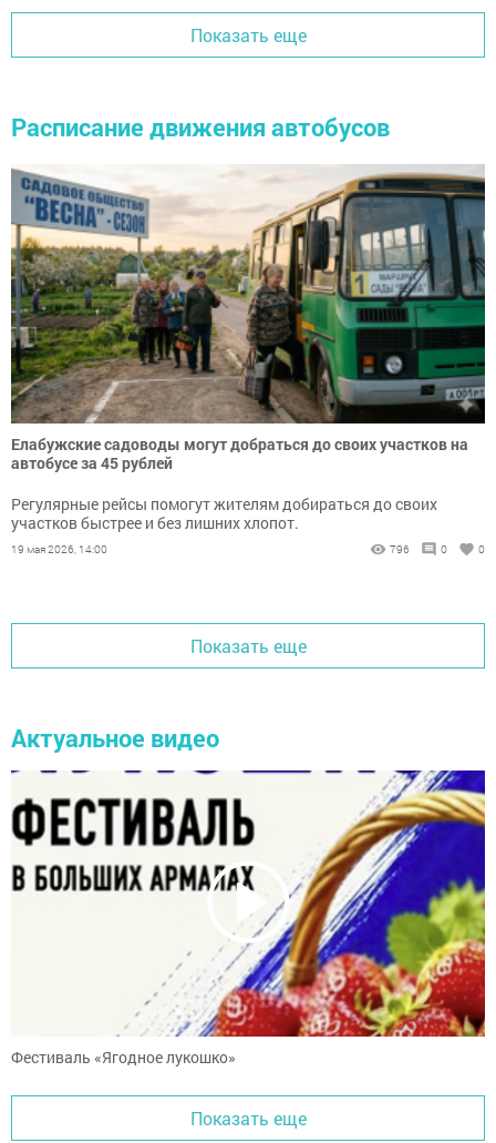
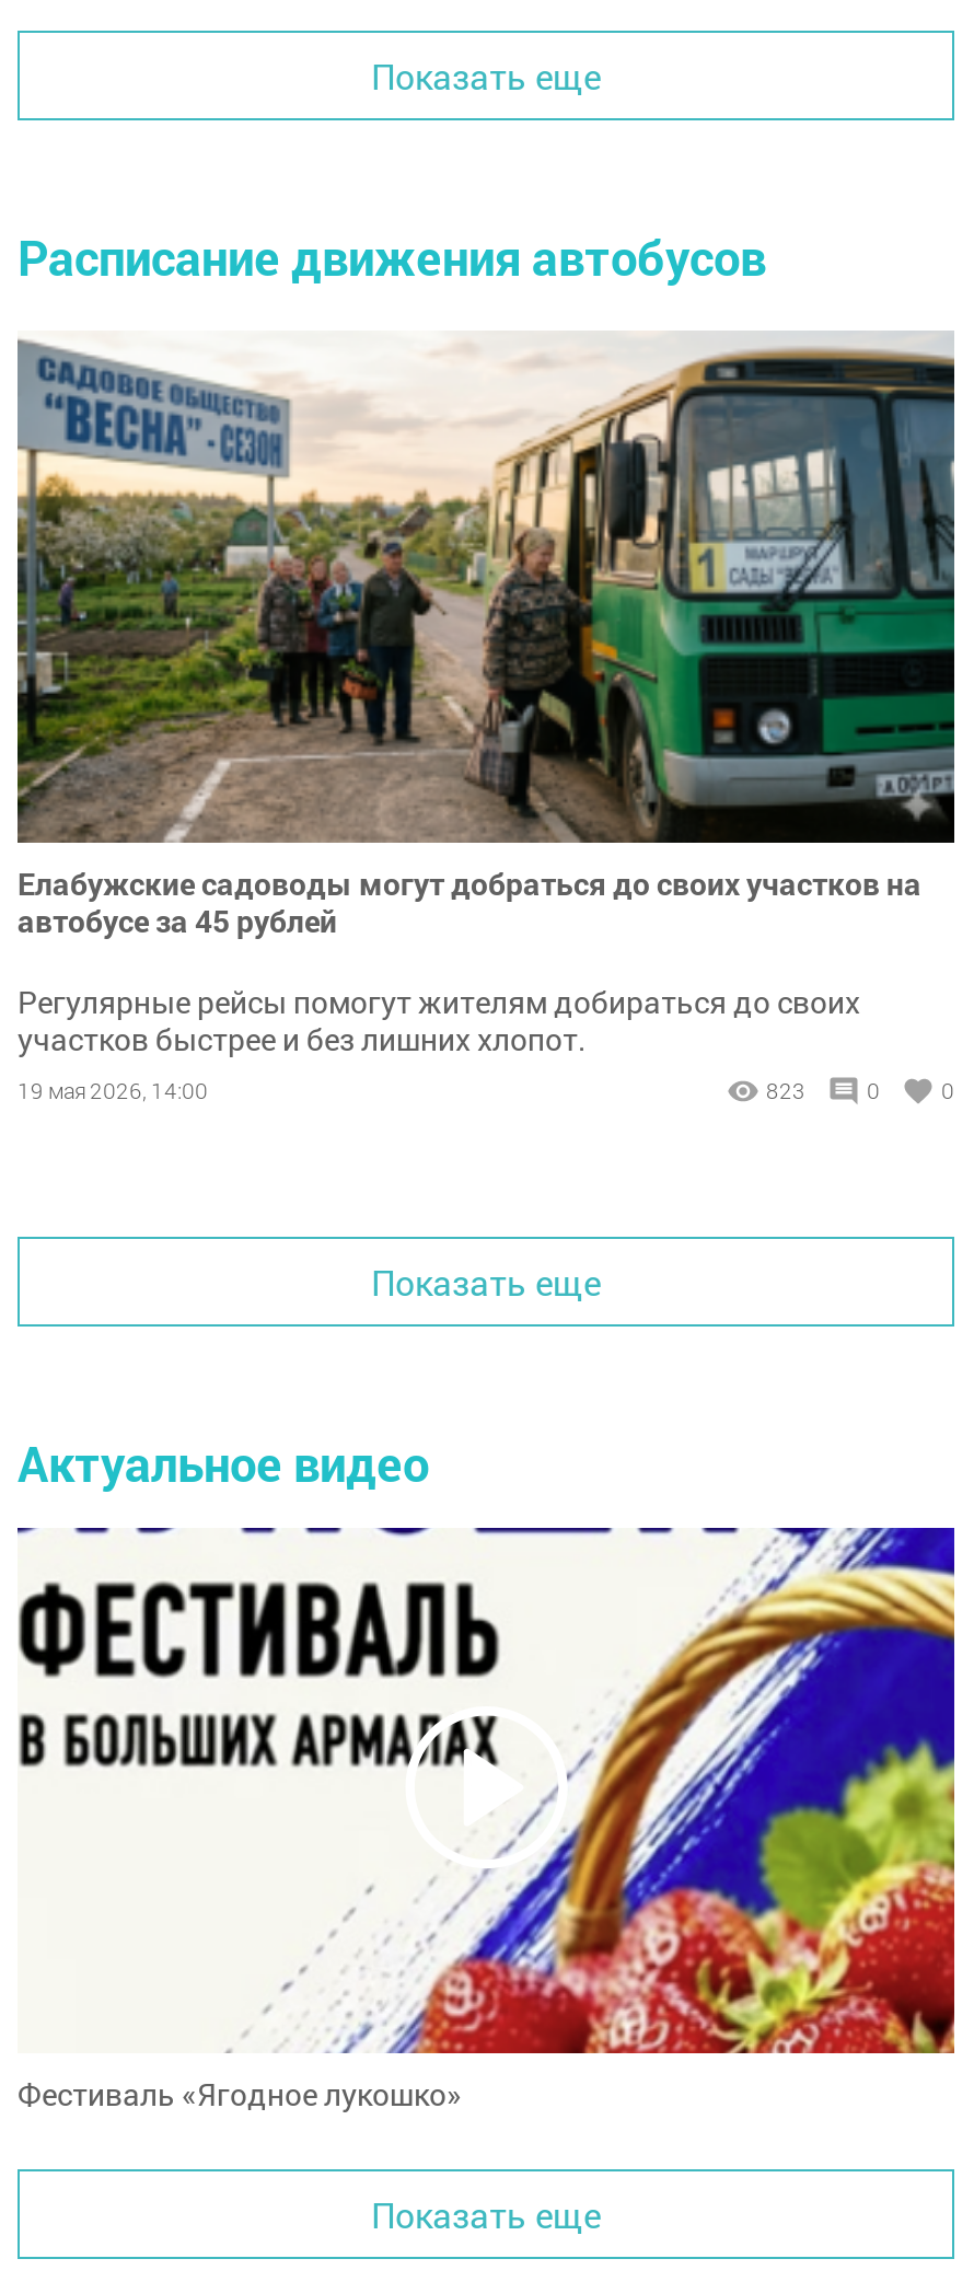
- 796
+ 823
